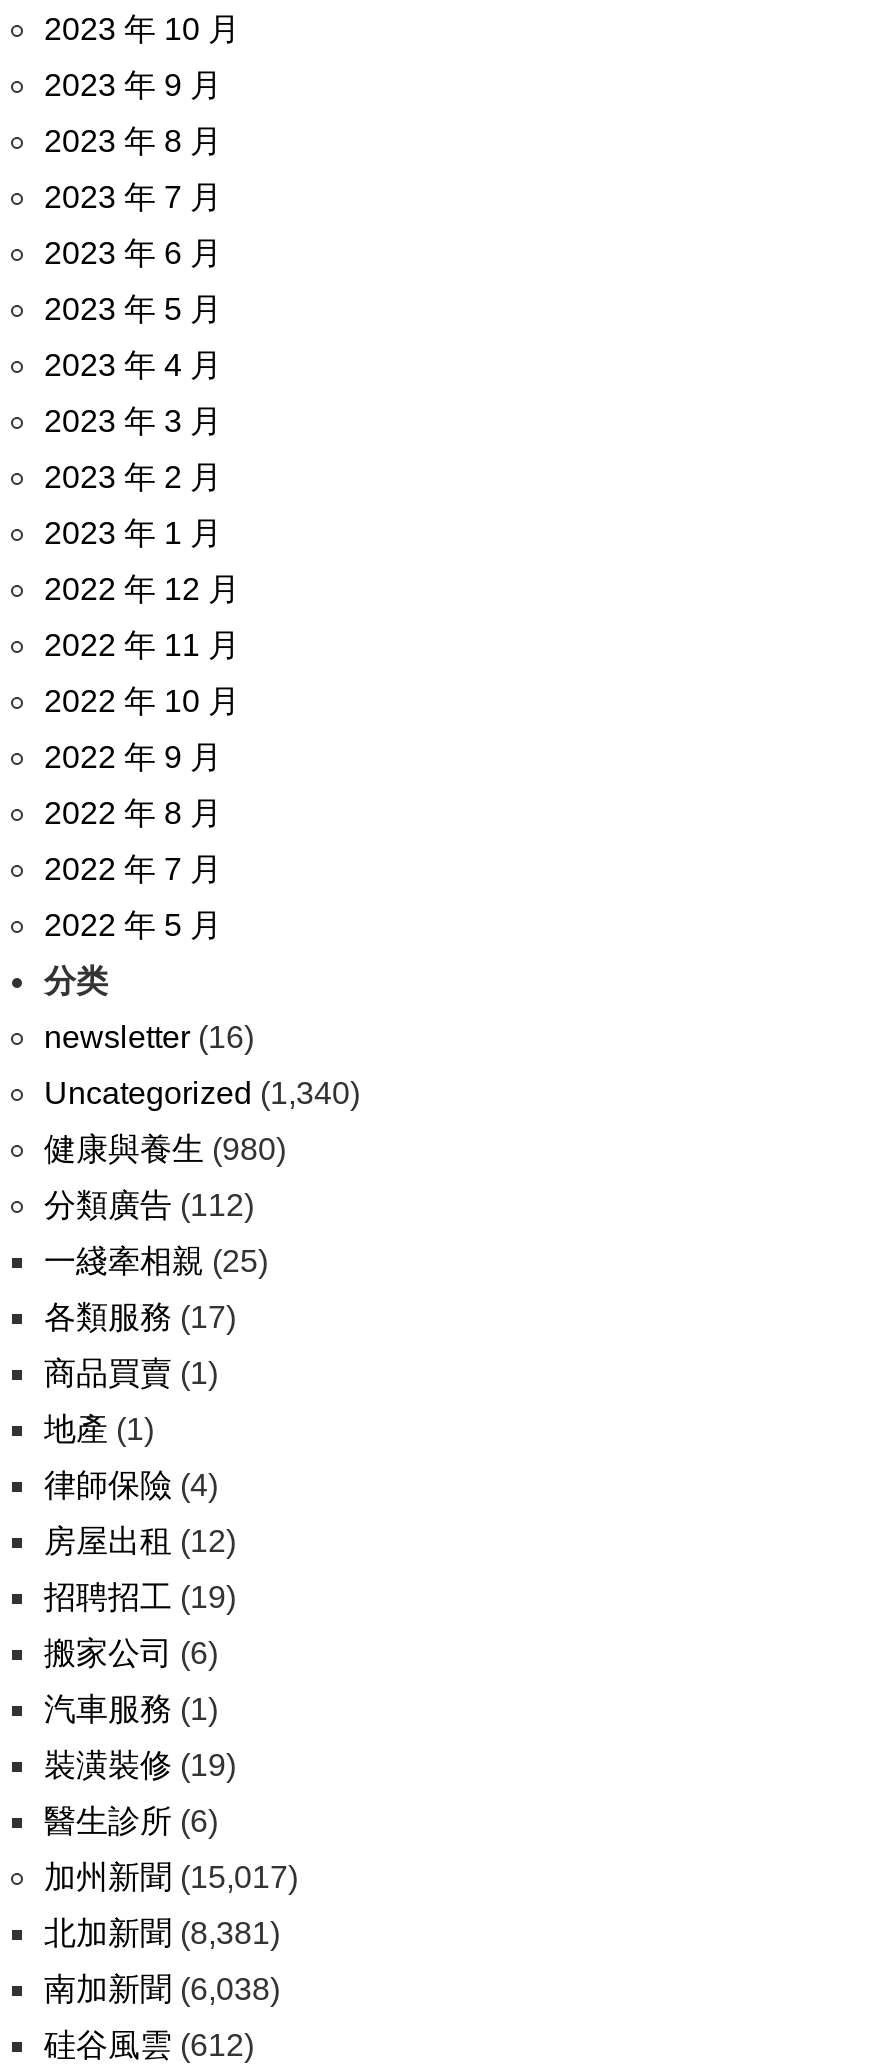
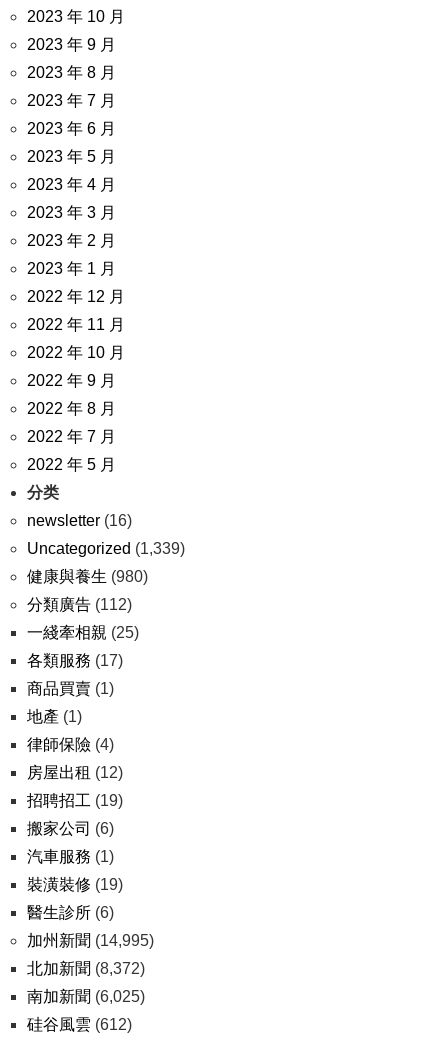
- Uncategorized (1,340)
+ Uncategorized (1,339)

- 加州新聞(15,017)
+ 加州新聞(14,995)

- 北加新聞(8,381)
+ 北加新聞(8,372)

- 南加新聞(6,038)
+ 南加新聞(6,025)
